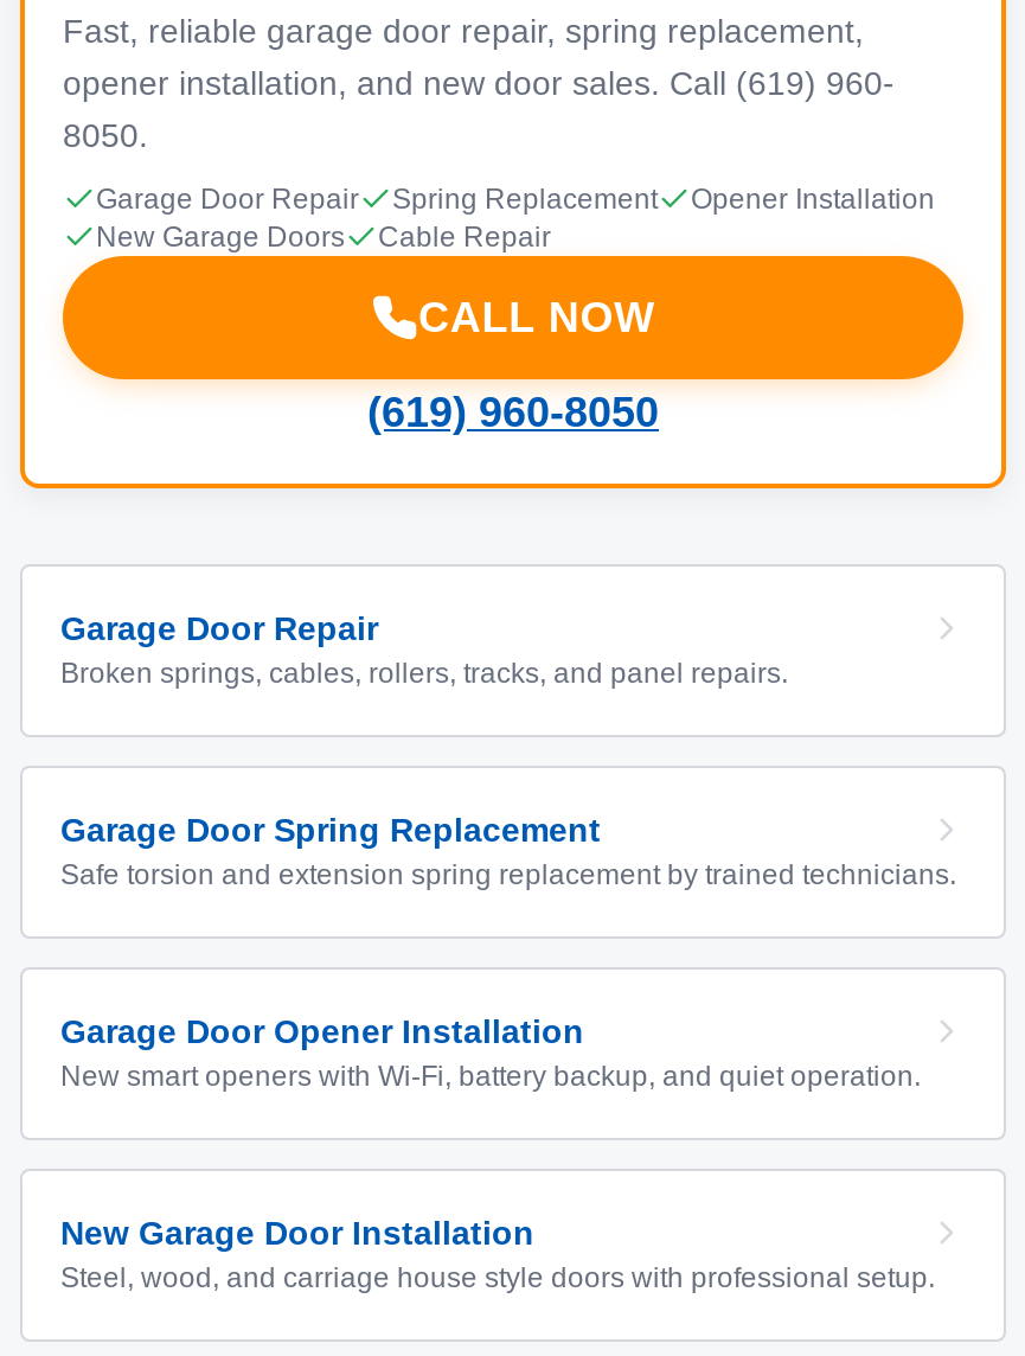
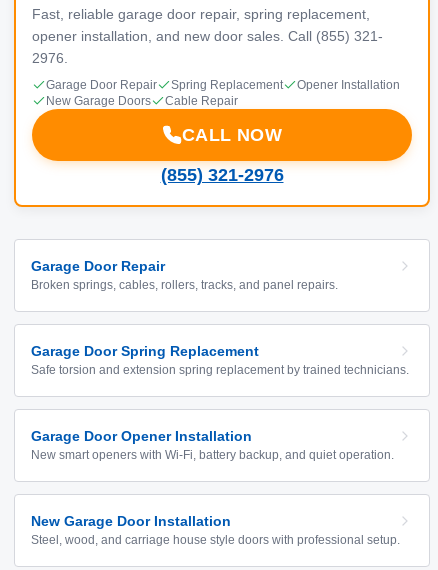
- opener installation, and new door sales. Call (619) 960-
+ opener installation, and new door sales. Call (855) 321-

- 8050.
+ 2976.

- (619) 960-8050
+ (855) 321-2976
